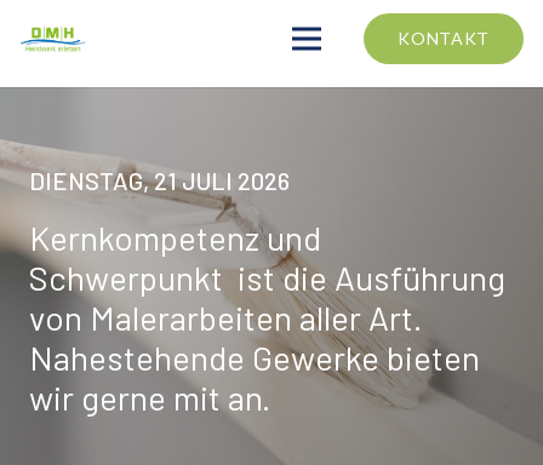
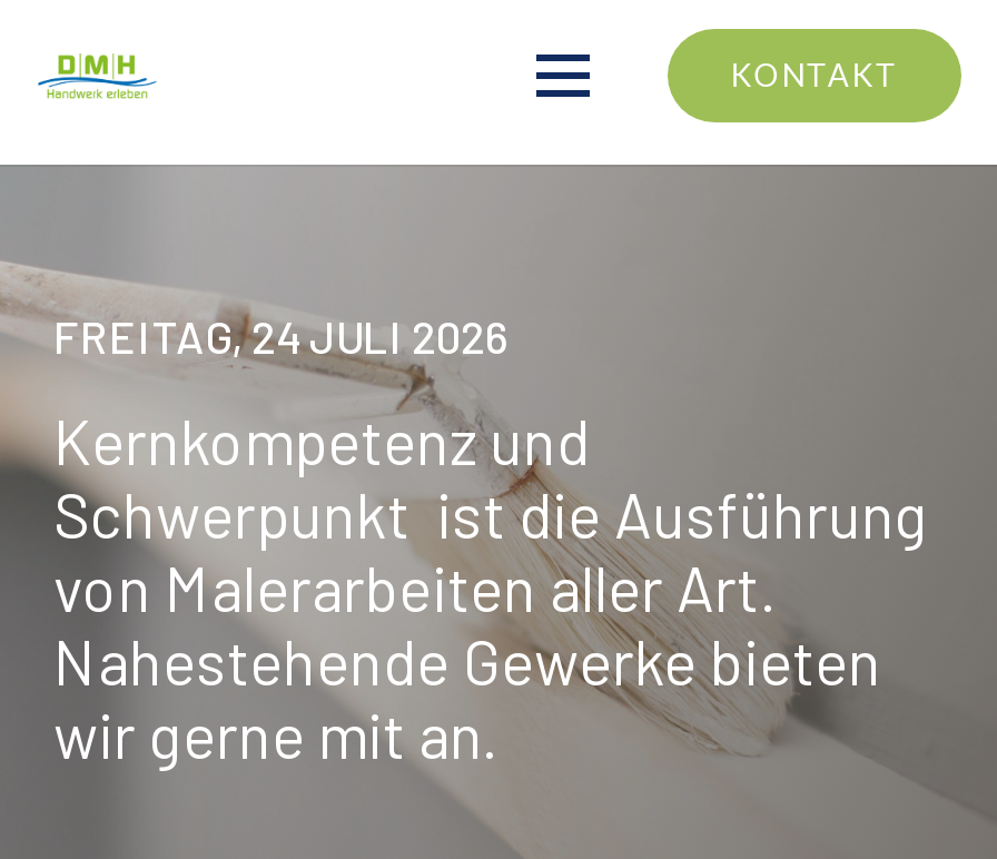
- DIENSTAG, 21 JULI 2026
+ FREITAG, 24 JULI 2026
